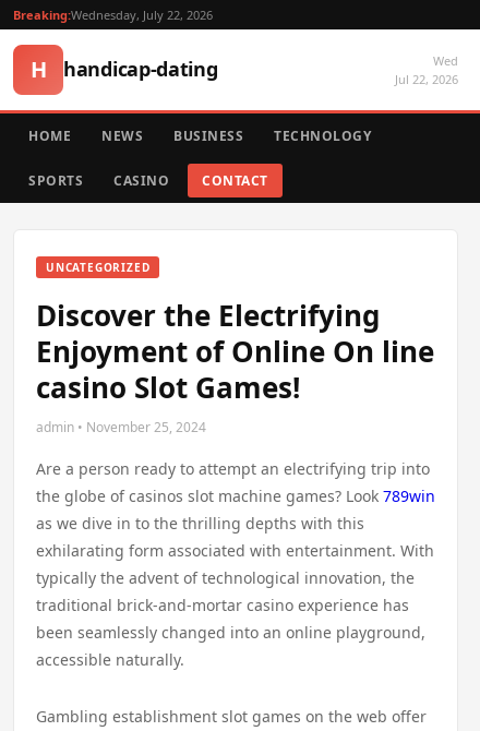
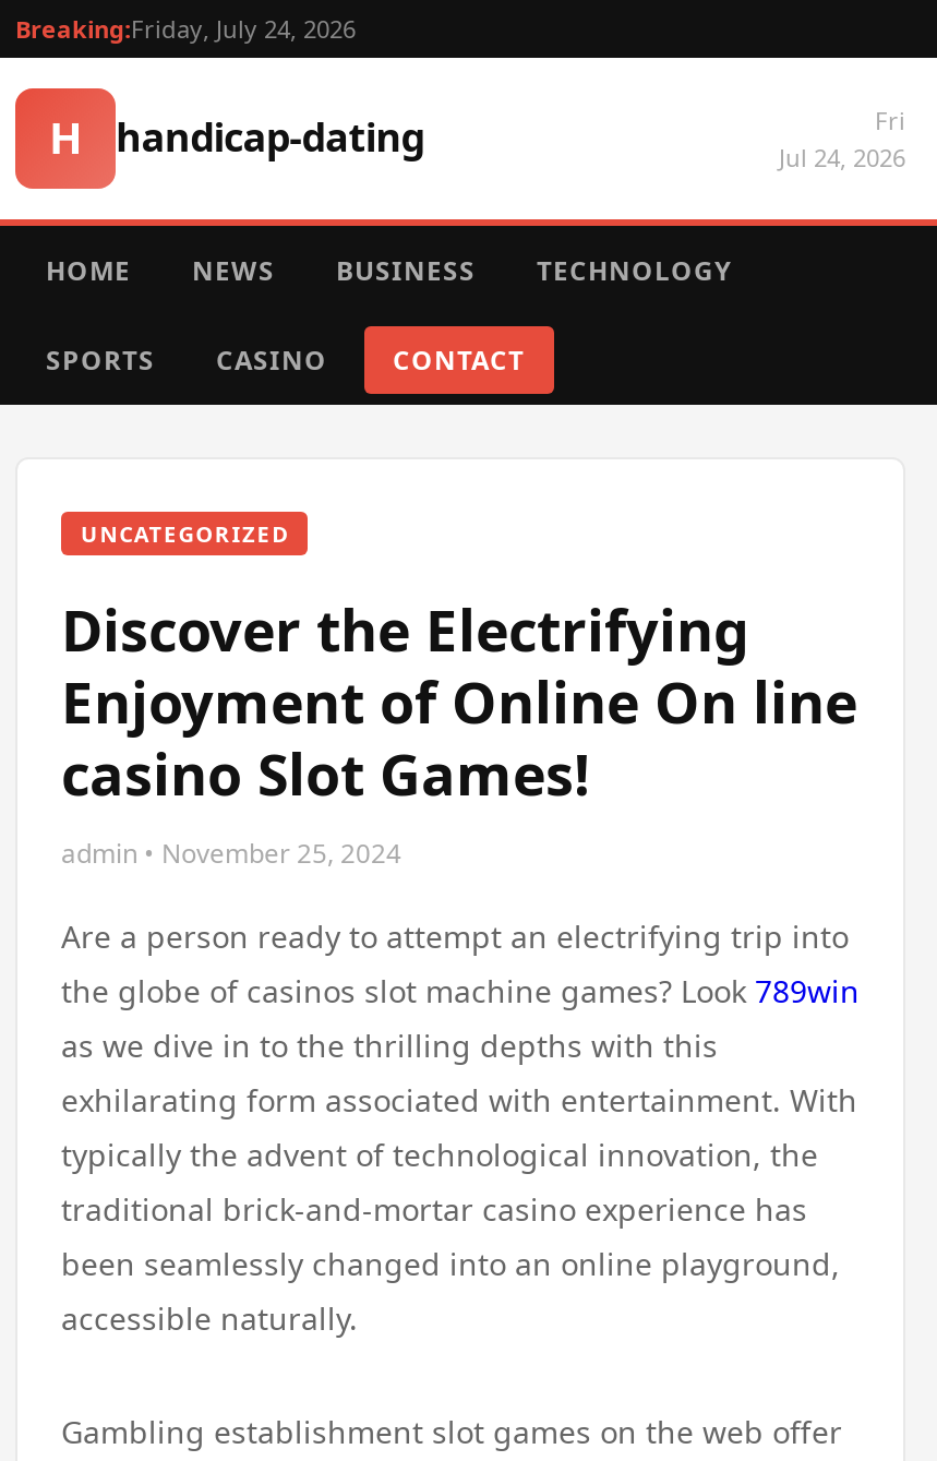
- Breaking:Wednesday, July 22, 2026
+ Breaking:Friday, July 24, 2026

- Wed
- Jul 22, 2026
+ Fri
+ Jul 24, 2026
